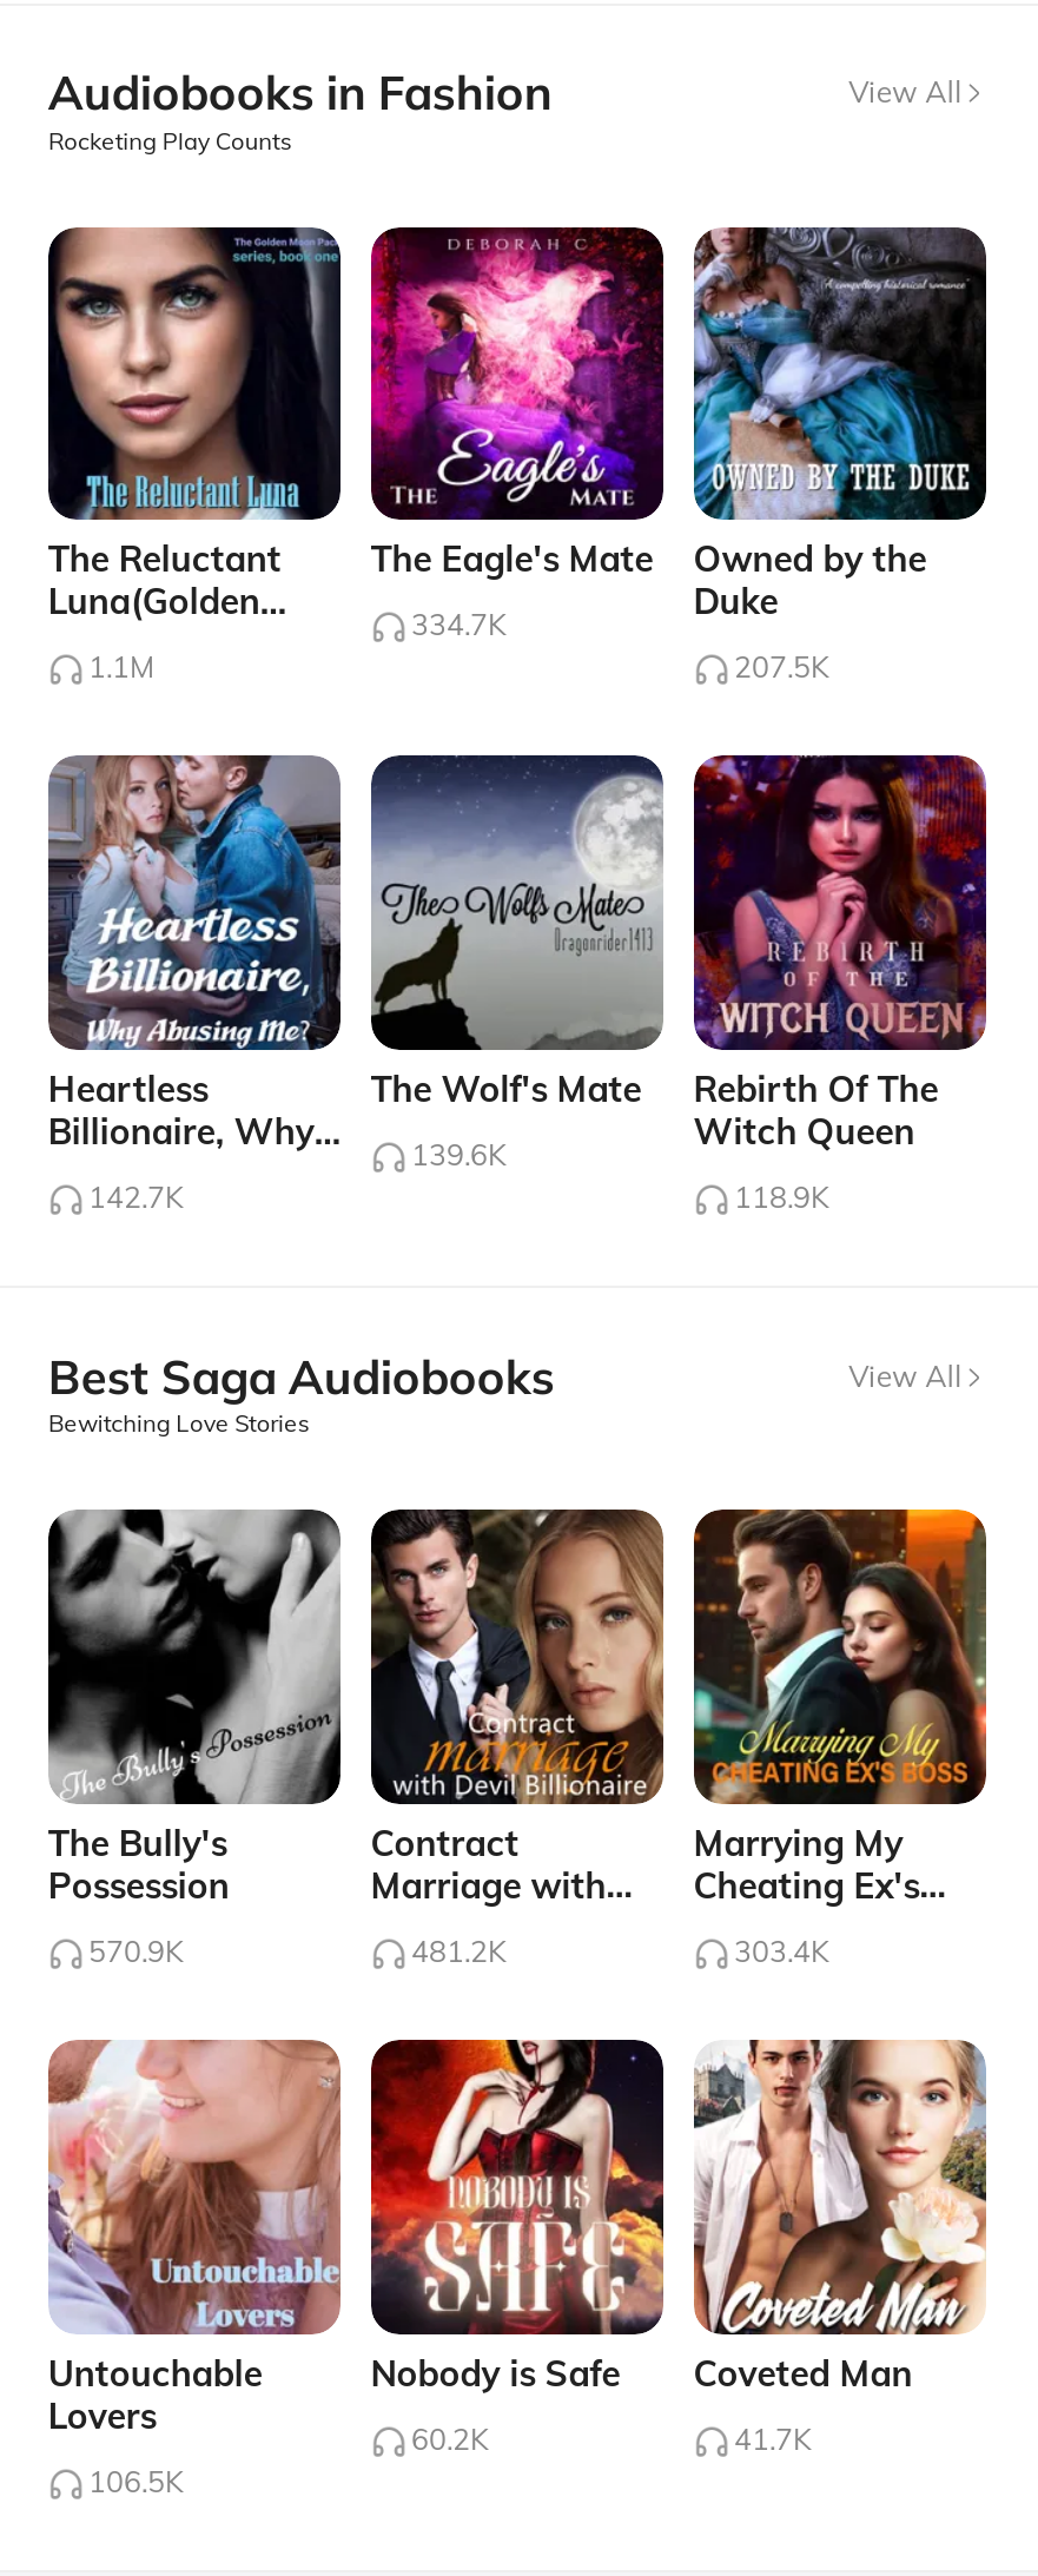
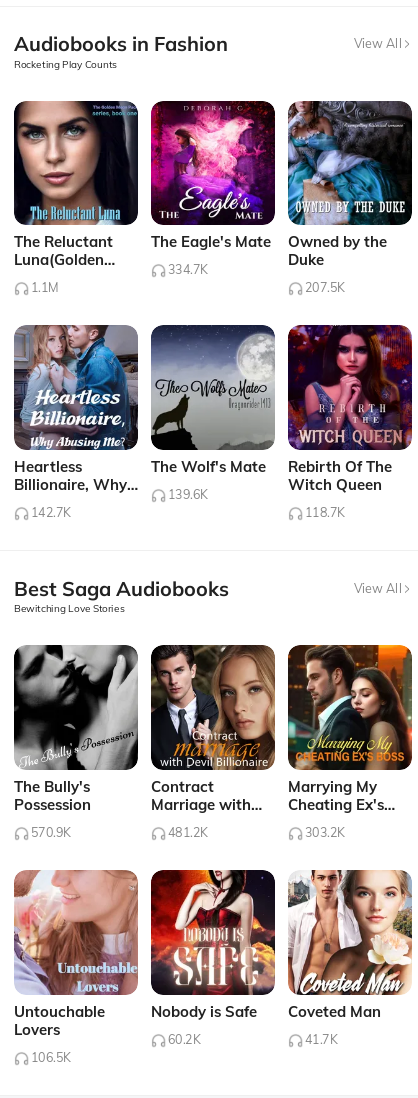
- 118.9K
+ 118.7K

- 303.4K
+ 303.2K
